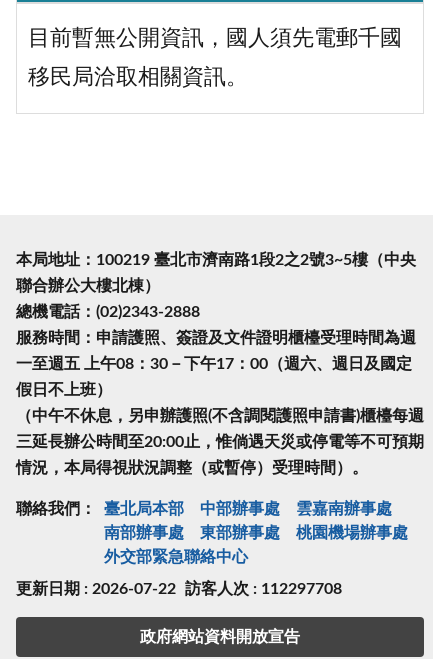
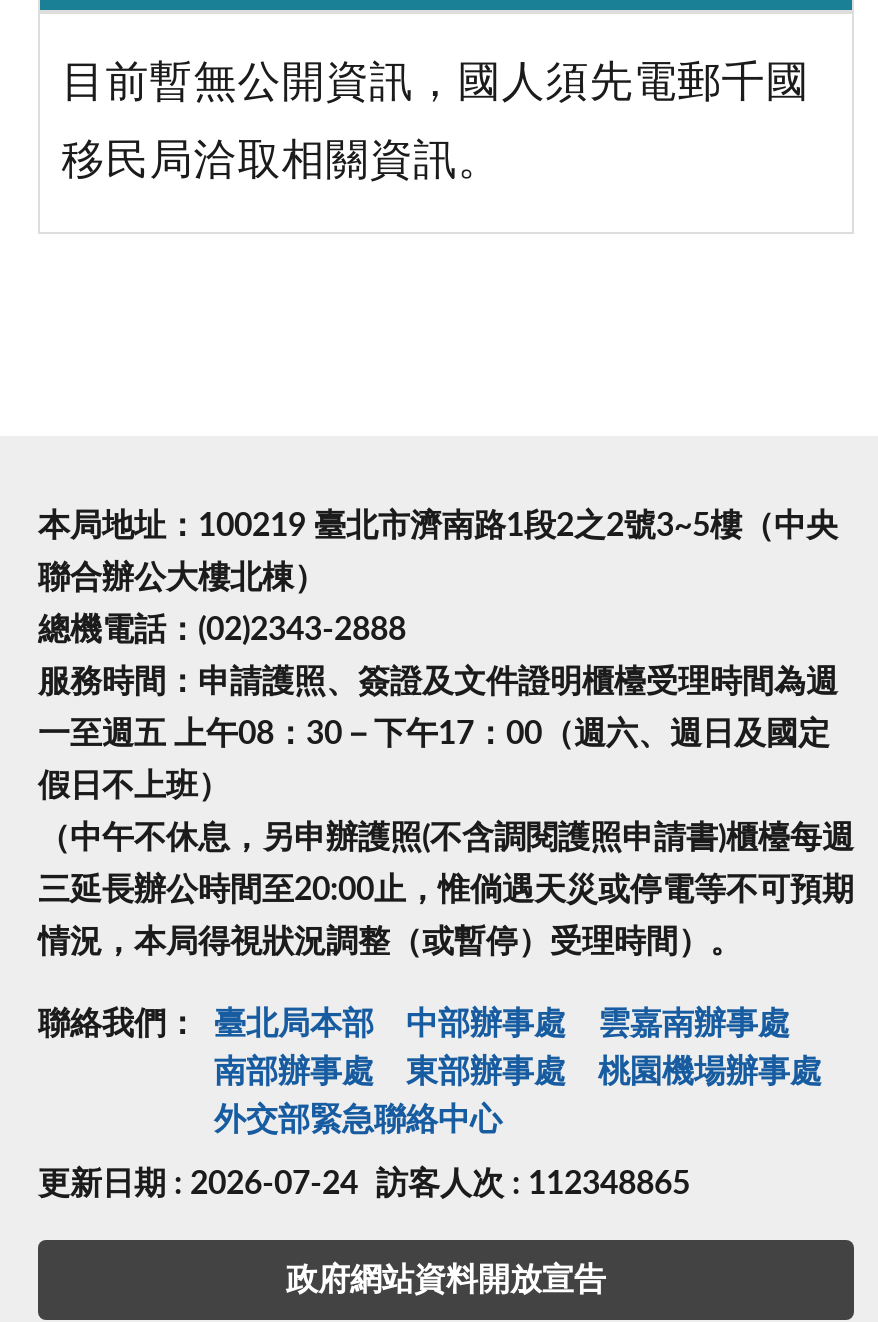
- 更新日期 : 2026-07-22 訪客人次 : 112297708
+ 更新日期 : 2026-07-24 訪客人次 : 112348865
